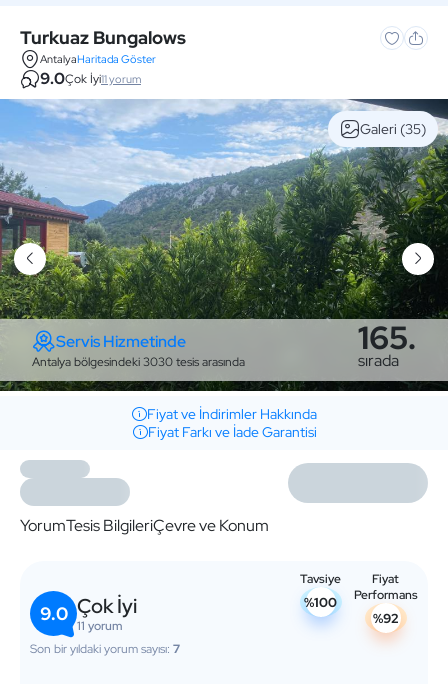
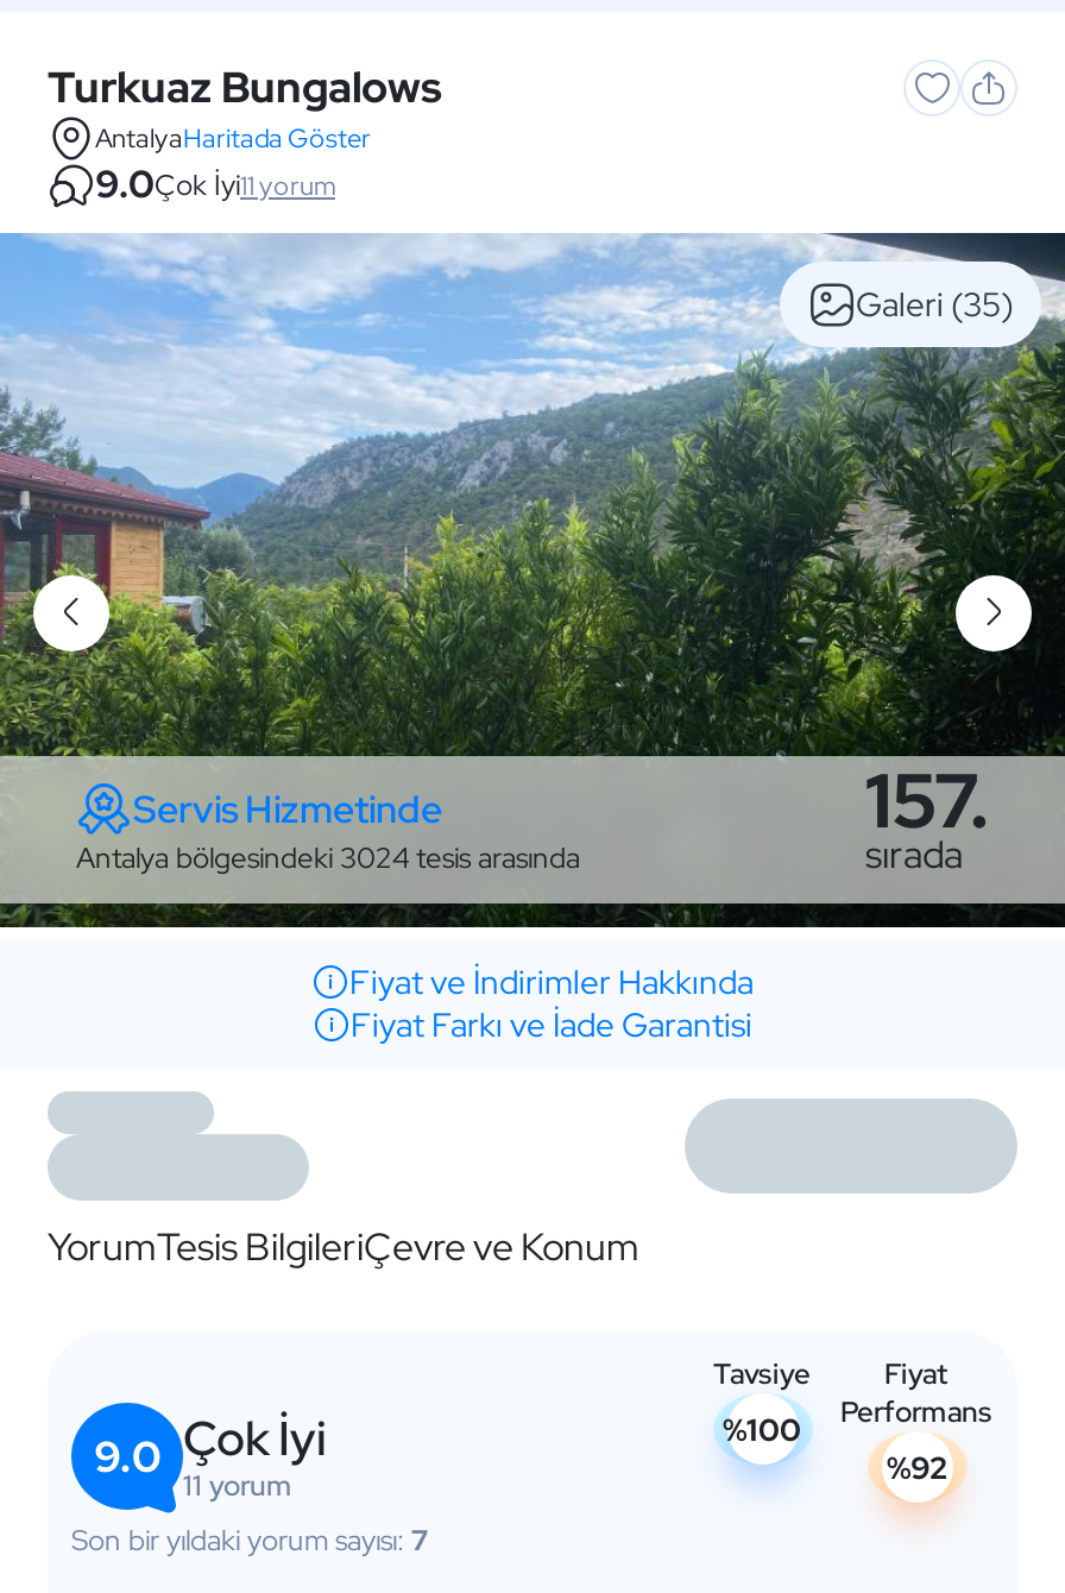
- 165.
+ 157.

- Antalya bölgesindeki 3030 tesis arasında
+ Antalya bölgesindeki 3024 tesis arasında
